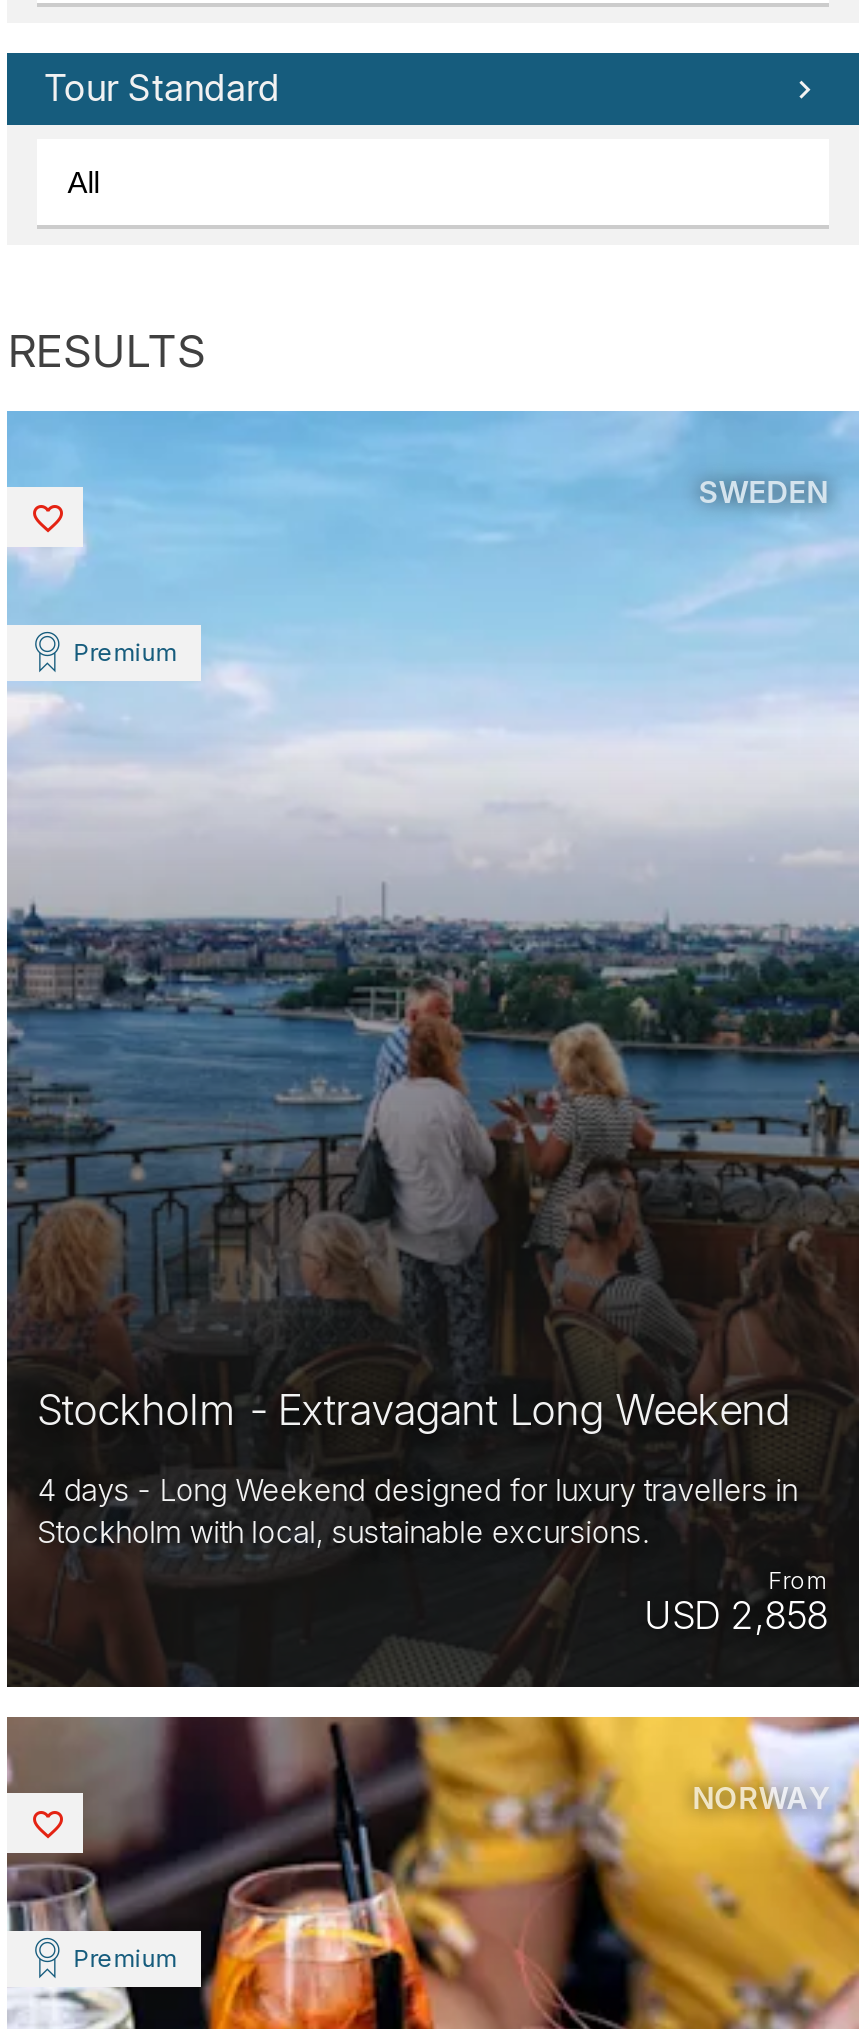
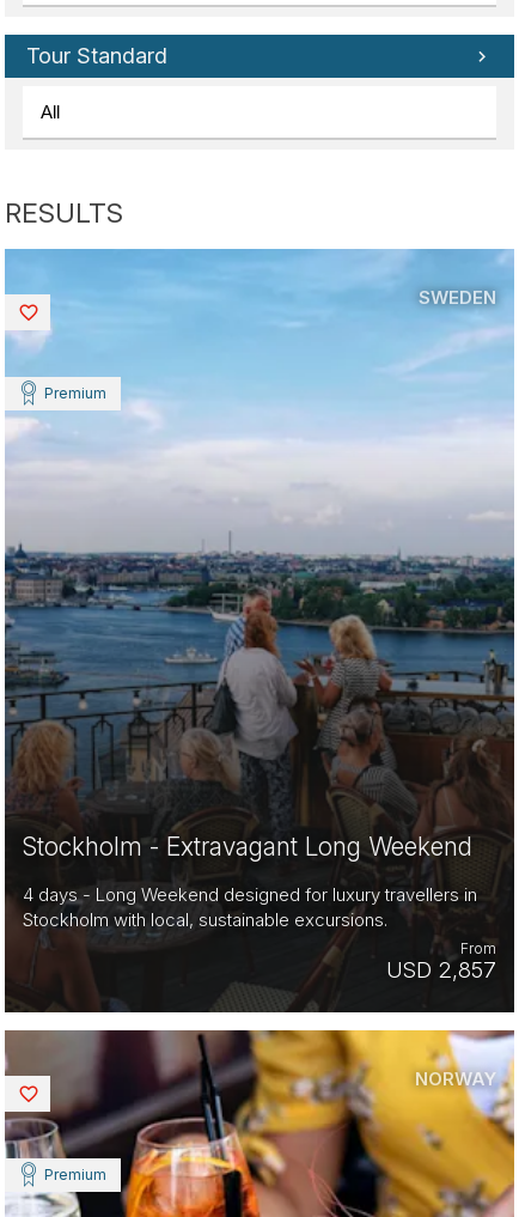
- USD 2,858
+ USD 2,857
